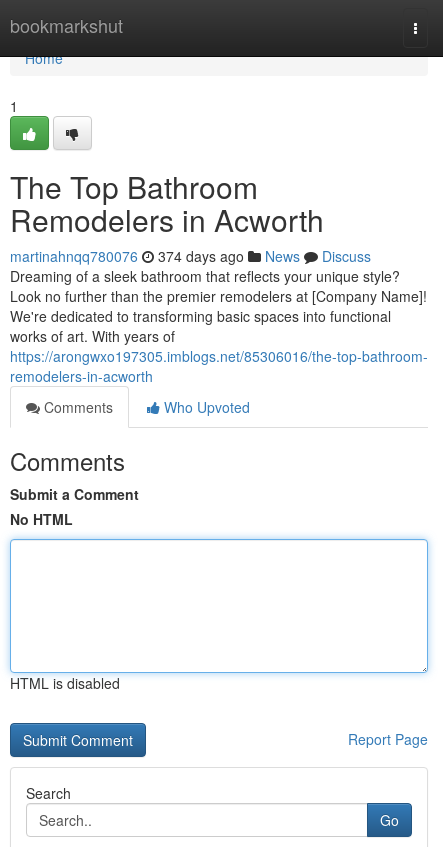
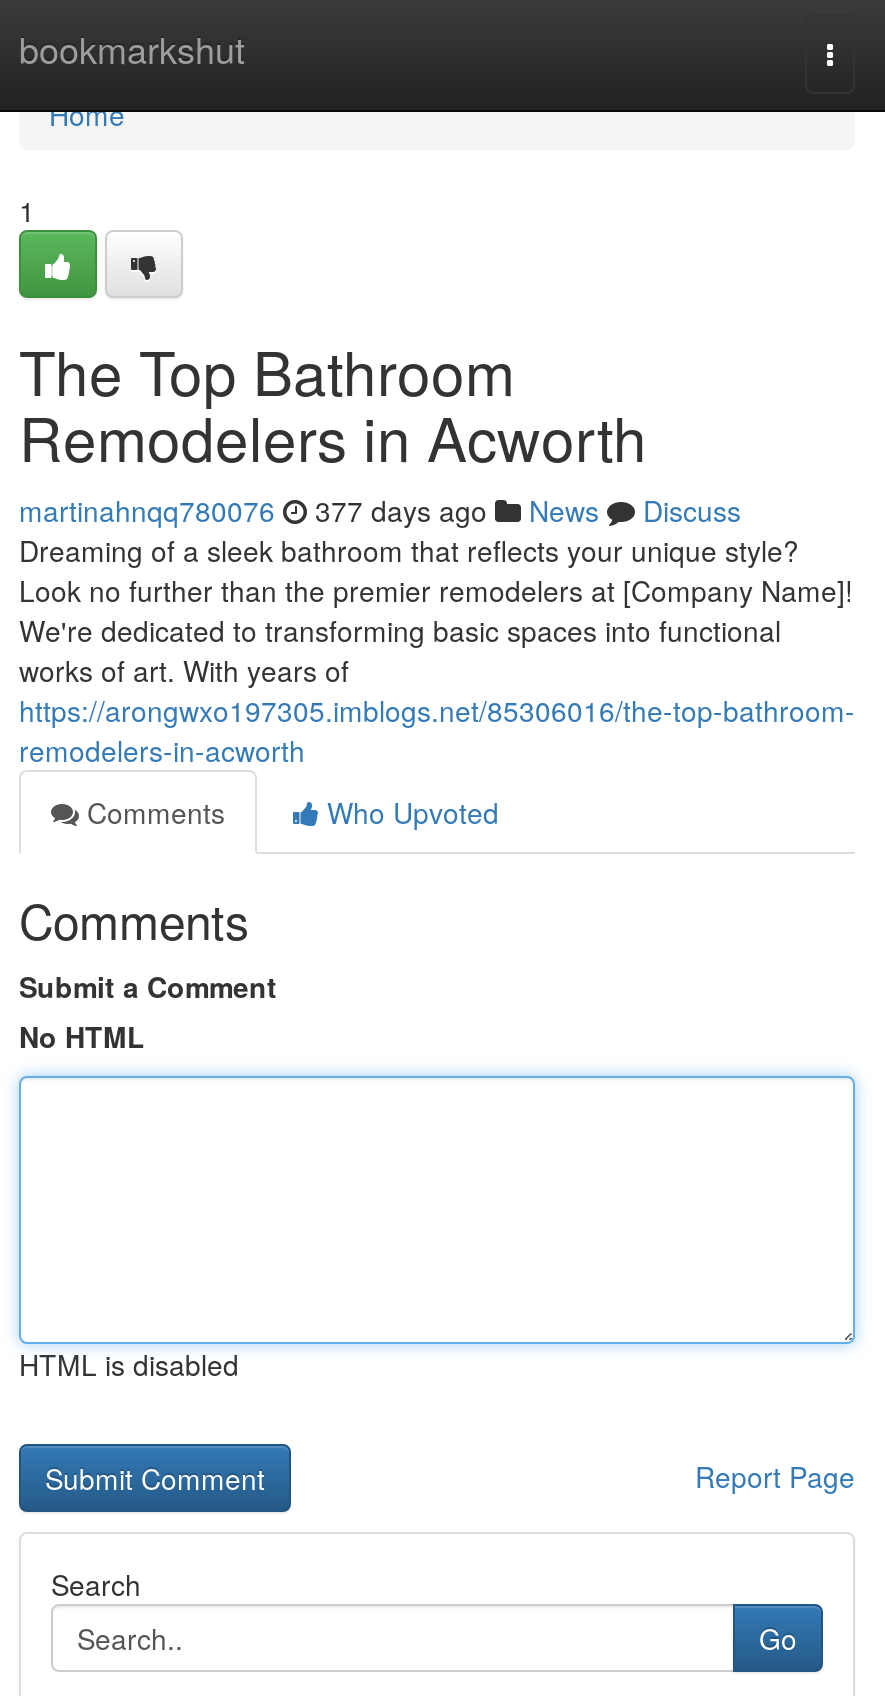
- martinahnqq780076 374 days ago News Discuss
+ martinahnqq780076 377 days ago News Discuss
